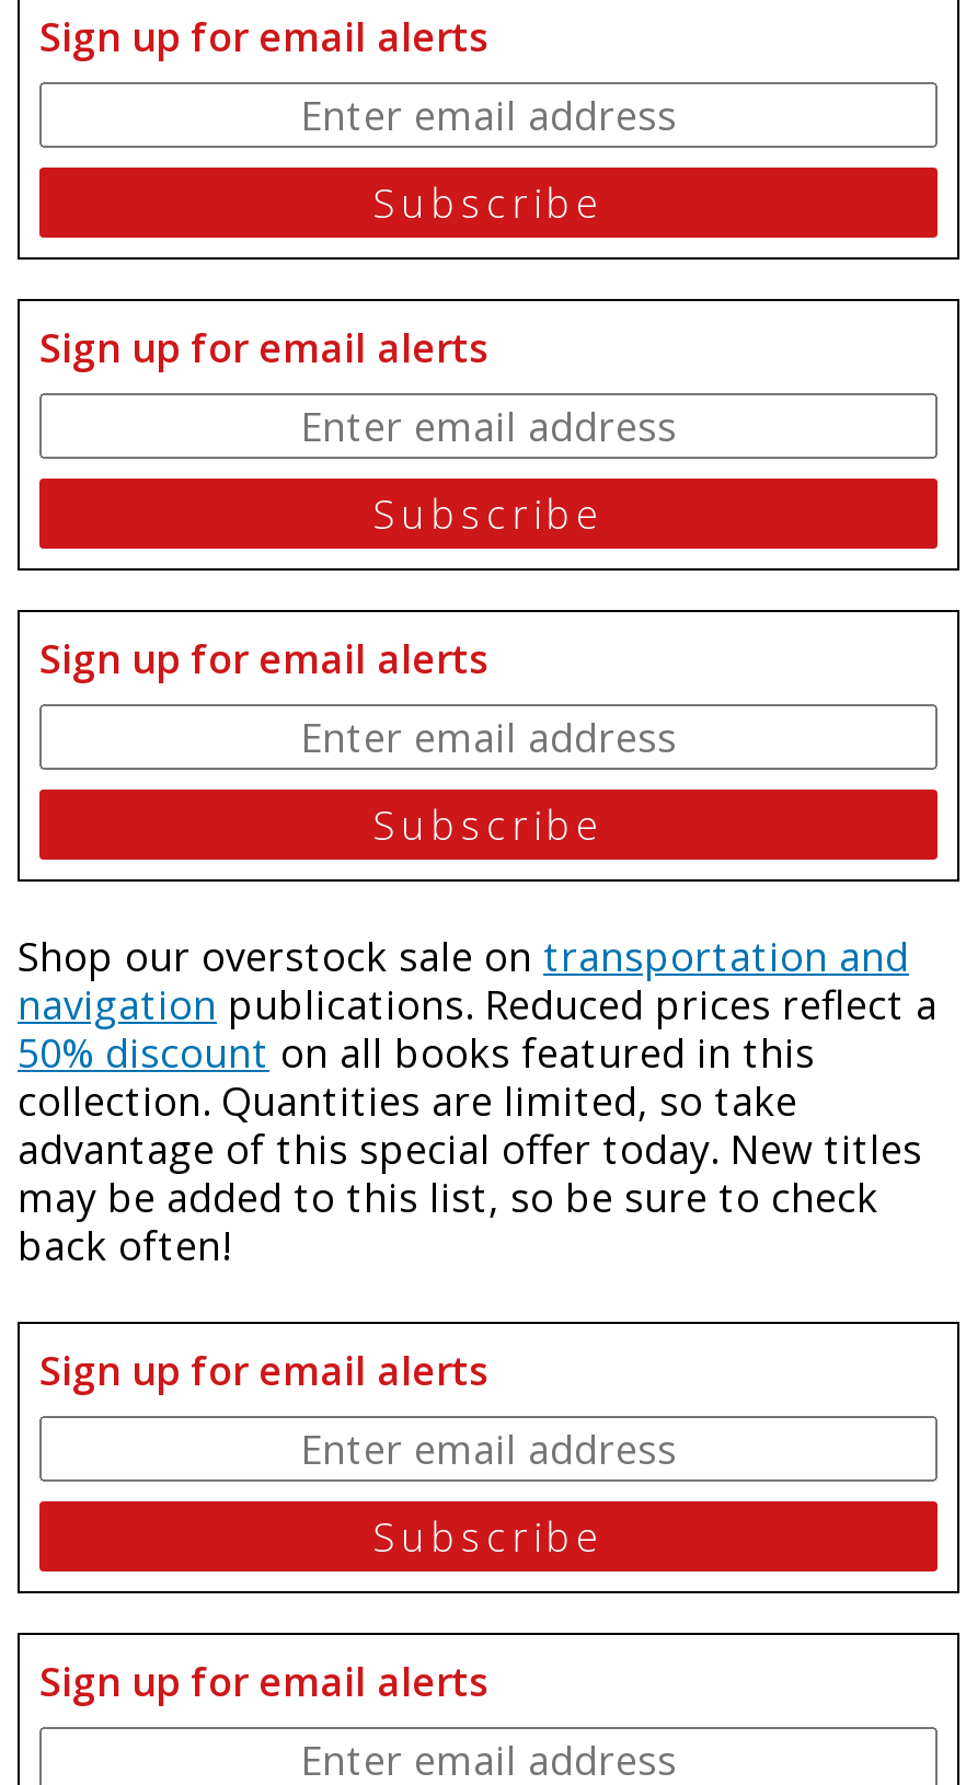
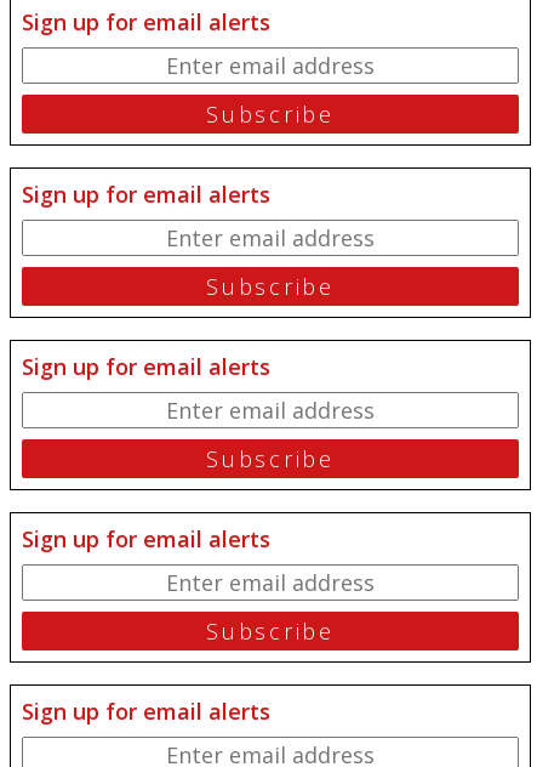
- Shop our overstock sale on transportation and
- navigation publications. Reduced prices reflect a
- 50% discount on all books featured in this
- collection. Quantities are limited, so take
- advantage of this special offer today. New titles
- may be added to this list, so be sure to check
- back often!
